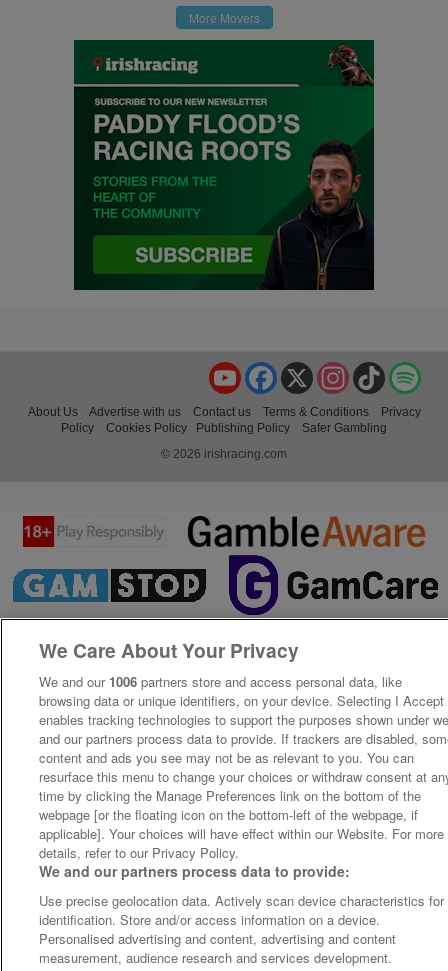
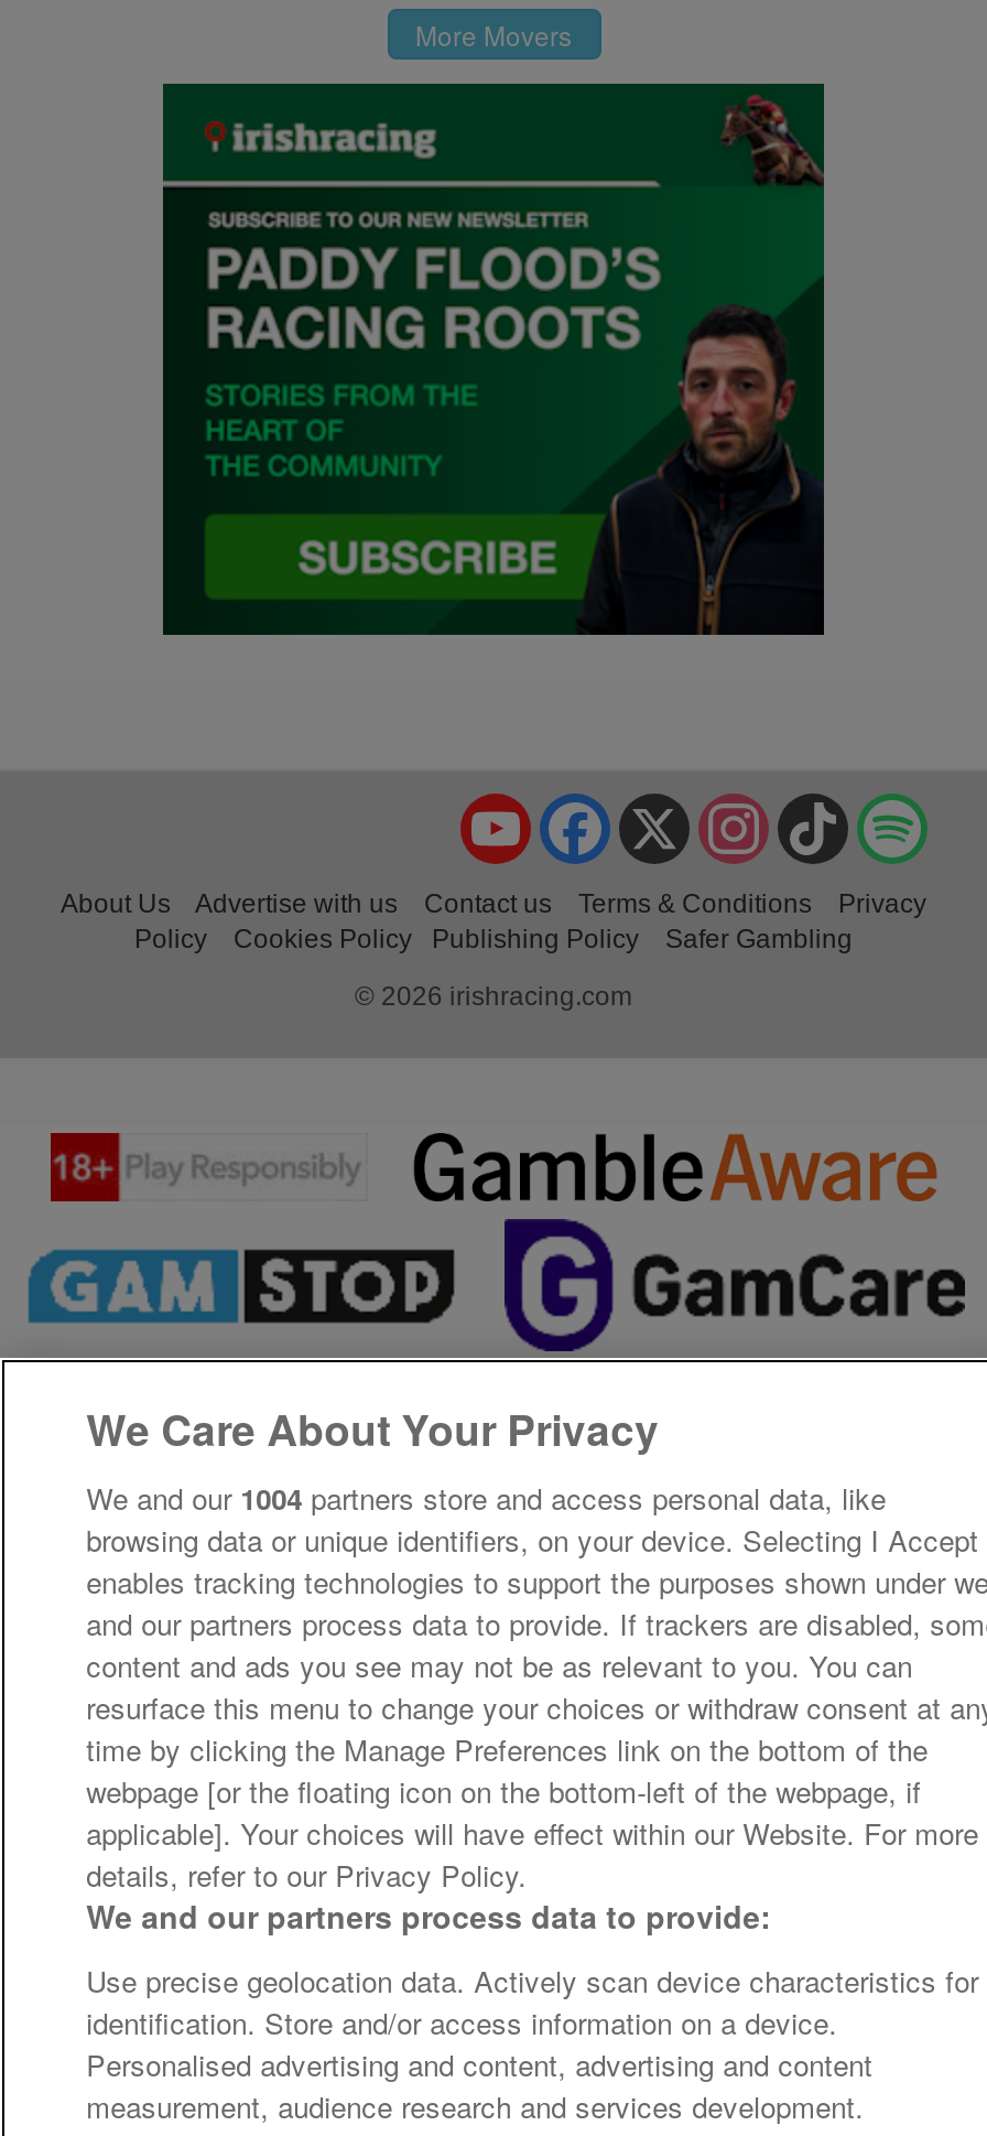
- We and our 1006 partners store and access personal data, like
+ We and our 1004 partners store and access personal data, like
